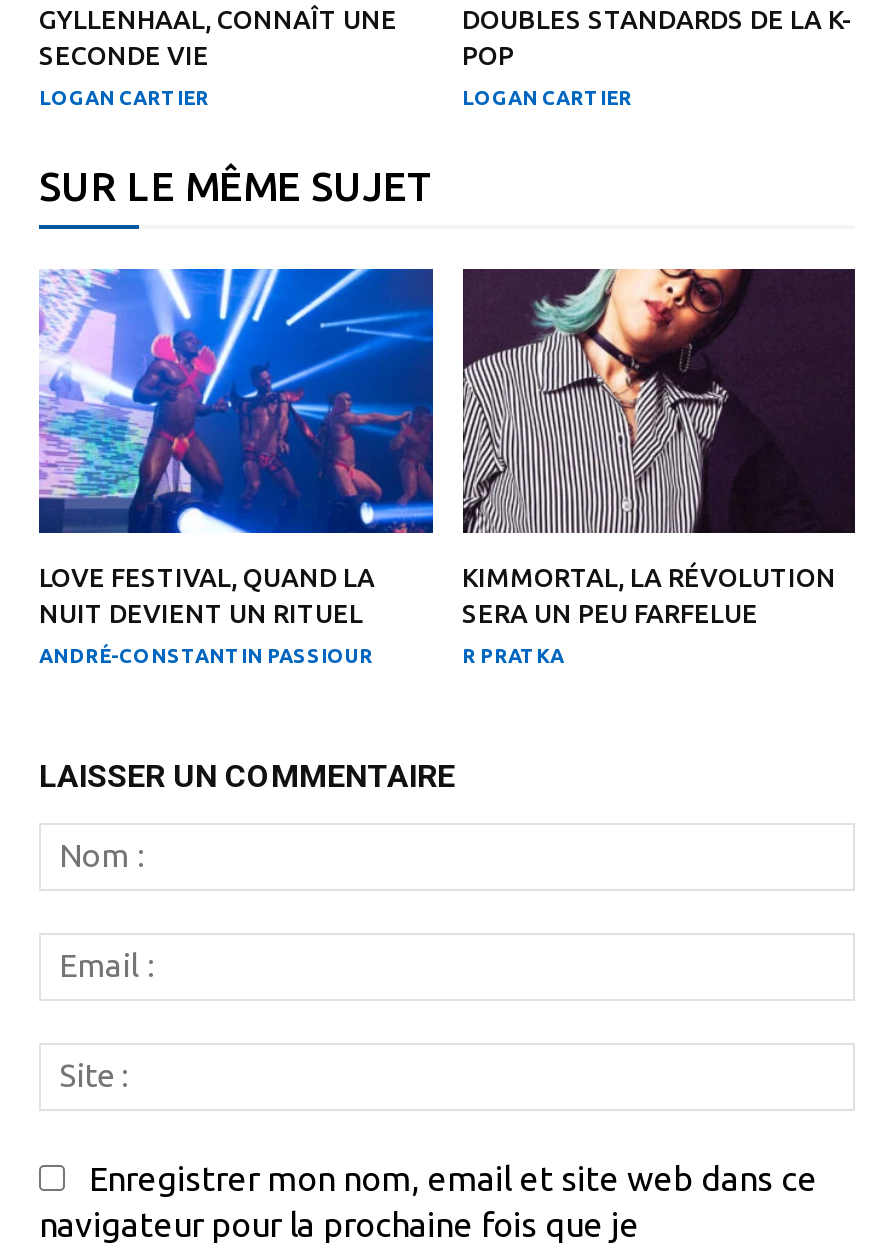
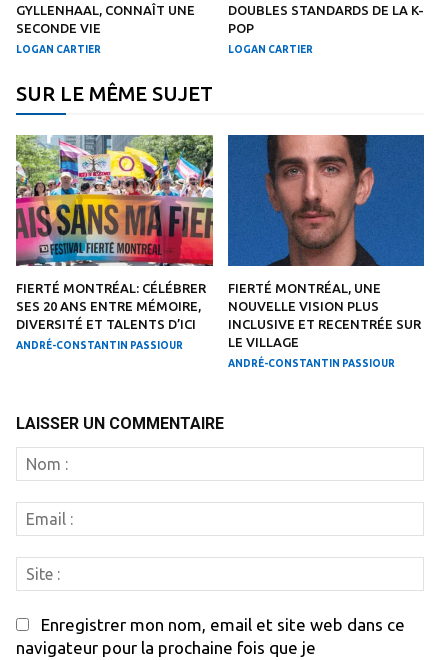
- [image]
- LOVE FESTIVAL, QUAND LA
- NUIT DEVIENT UN RITUEL
+ [image]
+ FIERTÉ MONTRÉAL: CÉLÉBRER
+ SES 20 ANS ENTRE MÉMOIRE,
+ DIVERSITÉ ET TALENTS D’ICI

- [image]
- KIMMORTAL, LA RÉVOLUTION
- SERA UN PEU FARFELUE
+ [image]
+ FIERTÉ MONTRÉAL, UNE
+ NOUVELLE VISION PLUS
+ INCLUSIVE ET RECENTRÉE SUR
+ LE VILLAGE

- R PRATKA
+ ANDRÉ-CONSTANTIN PASSIOUR
